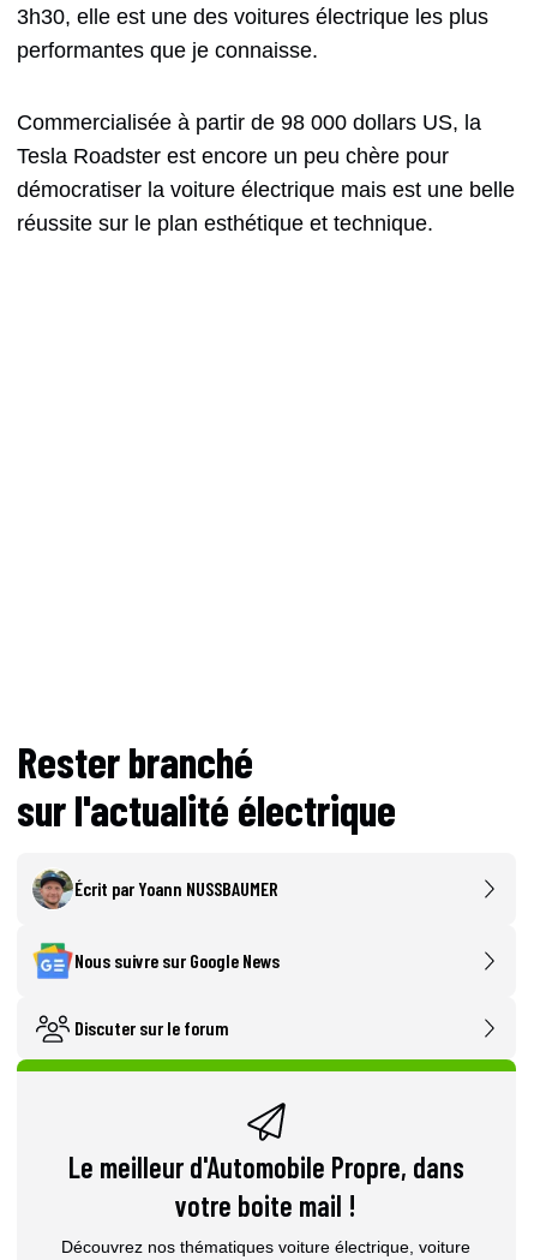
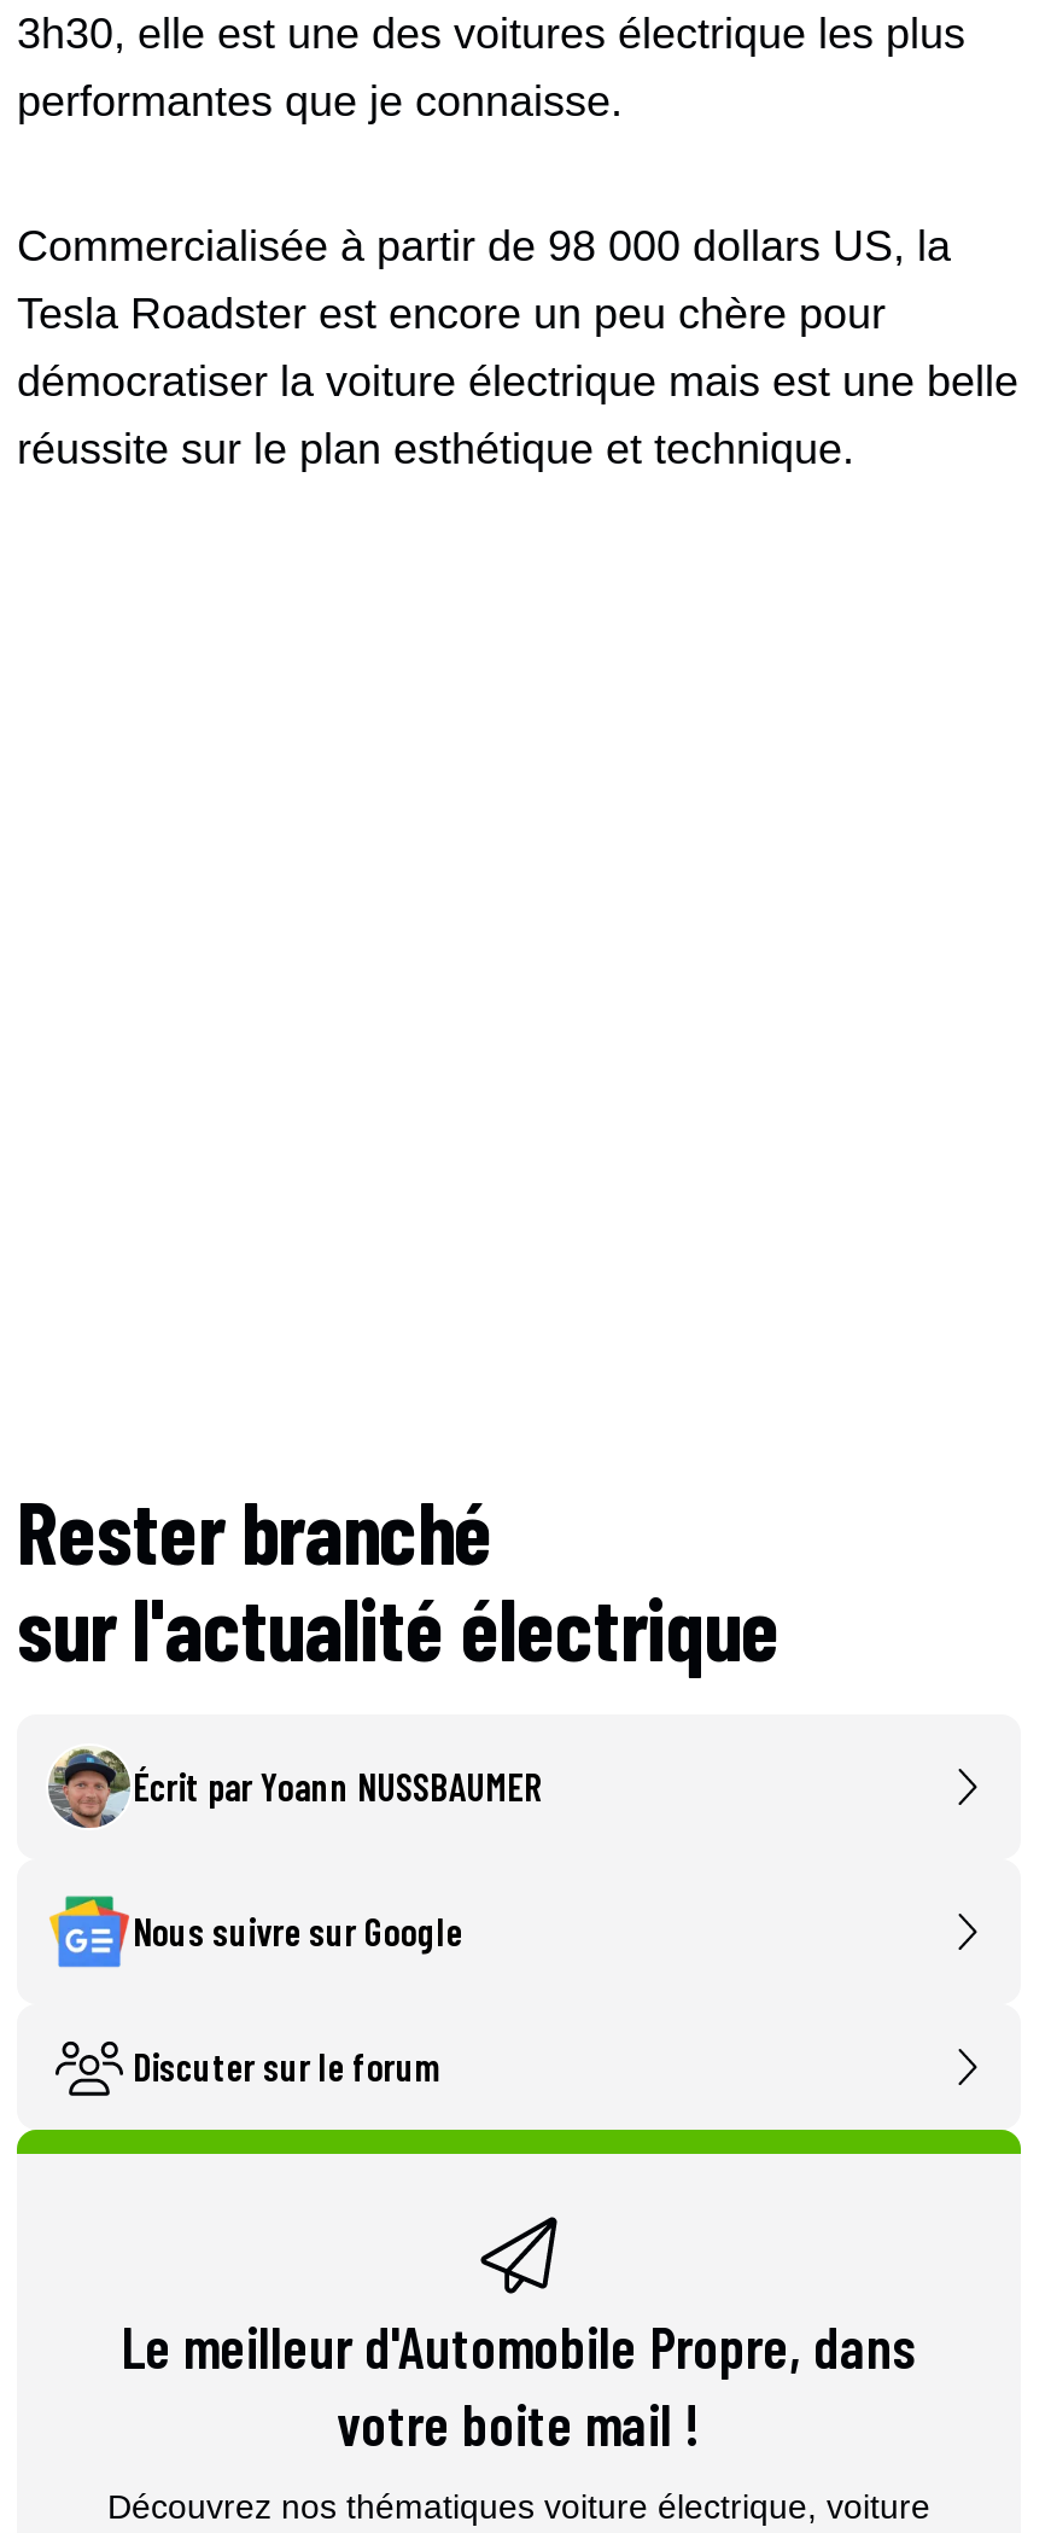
- Nous suivre sur Google News
+ Nous suivre sur Google
